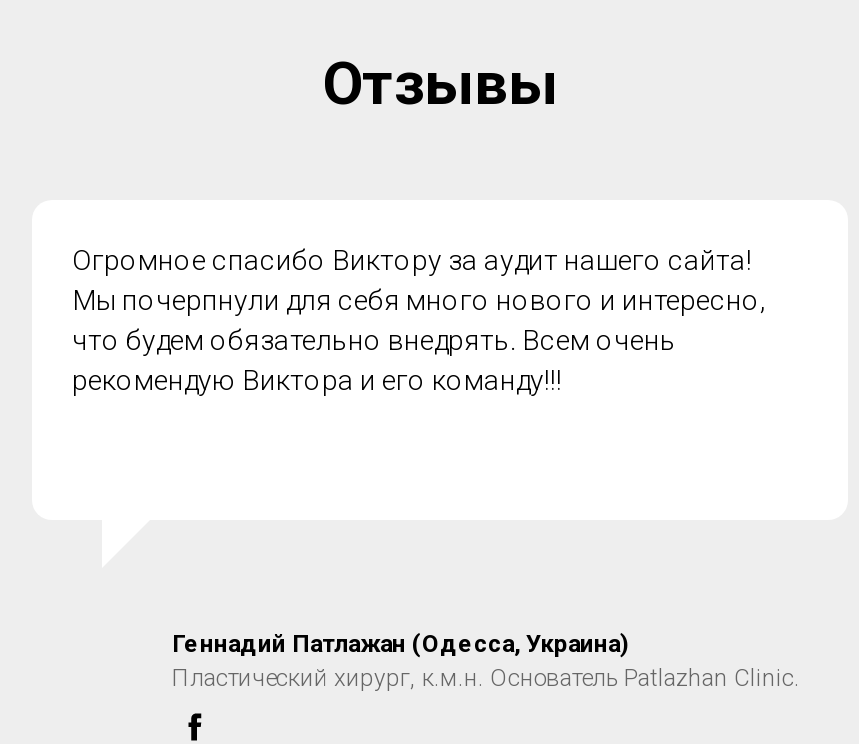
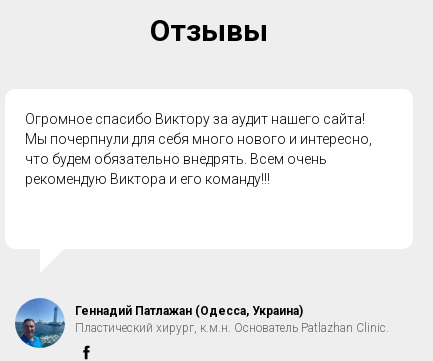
+ [image]
